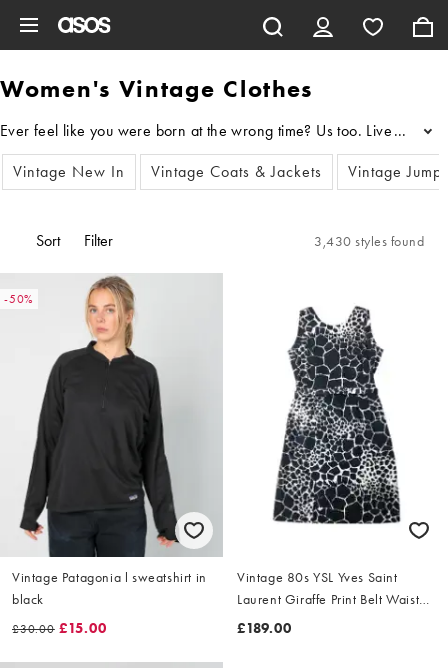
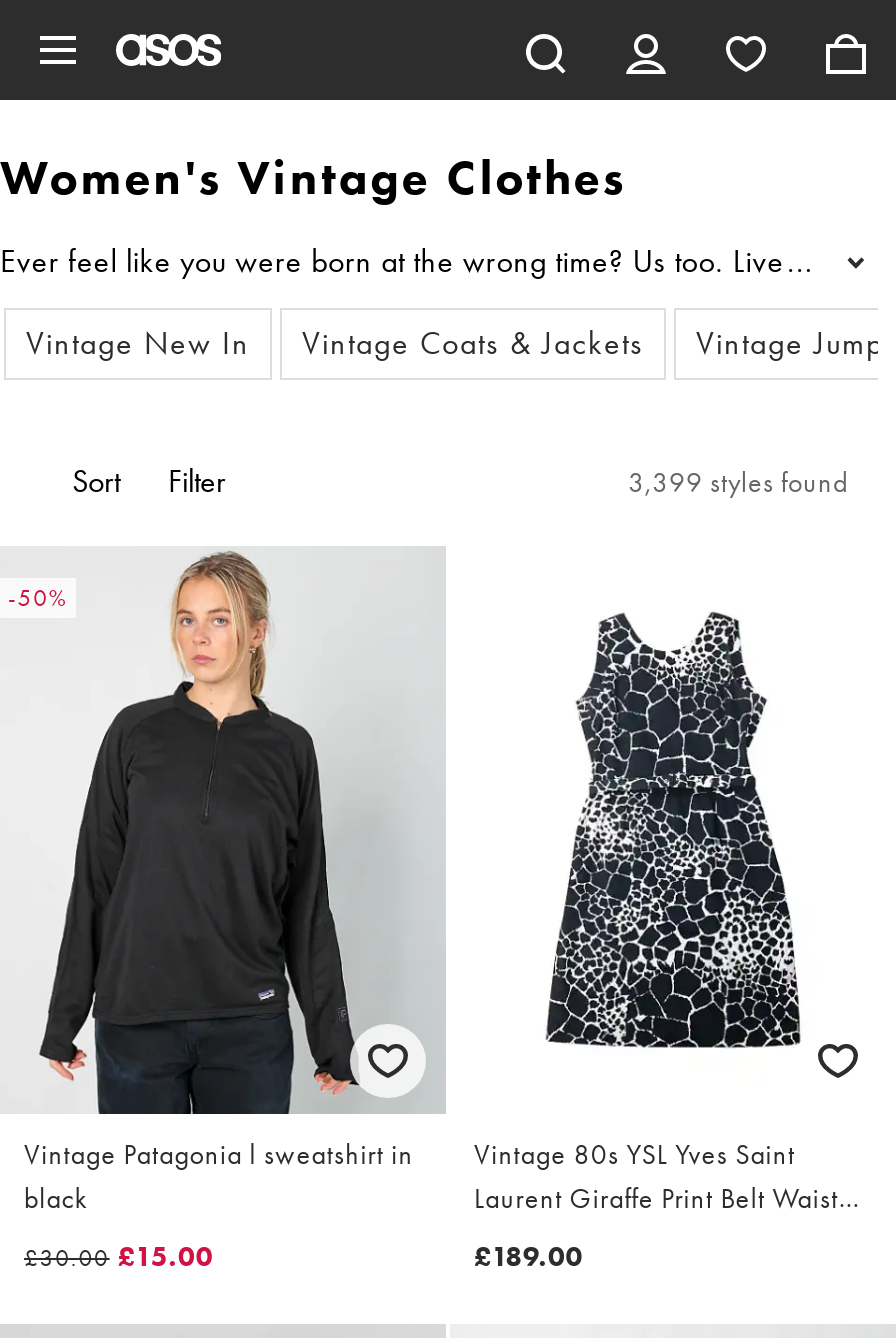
- 3,430 styles found
+ 3,399 styles found
